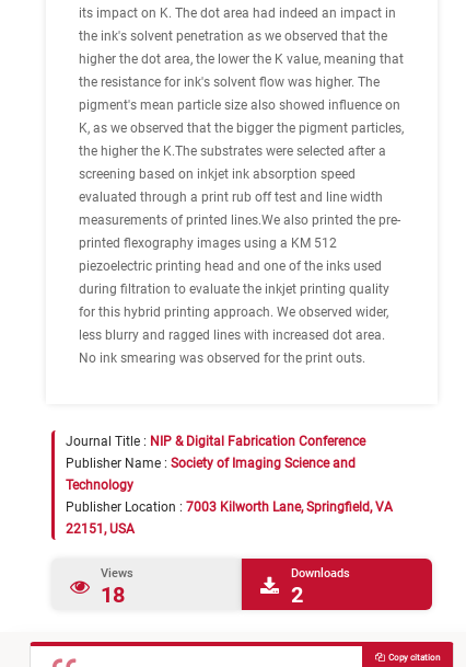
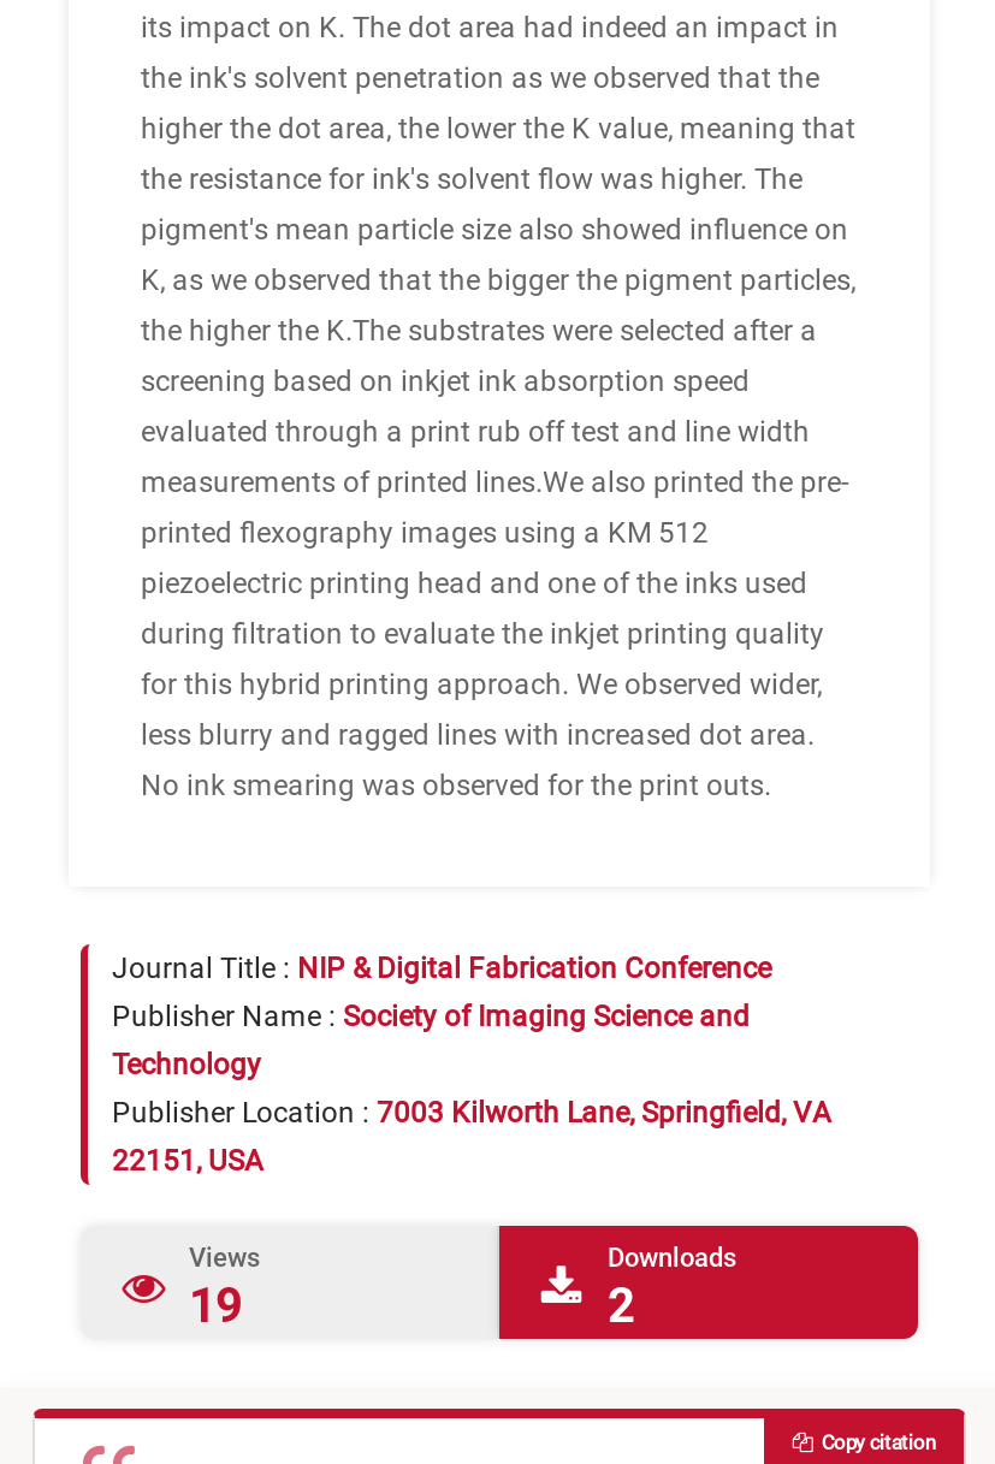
- 18
+ 19
